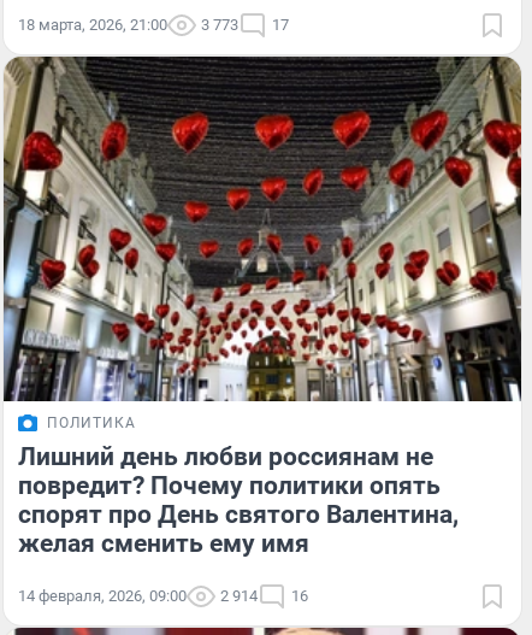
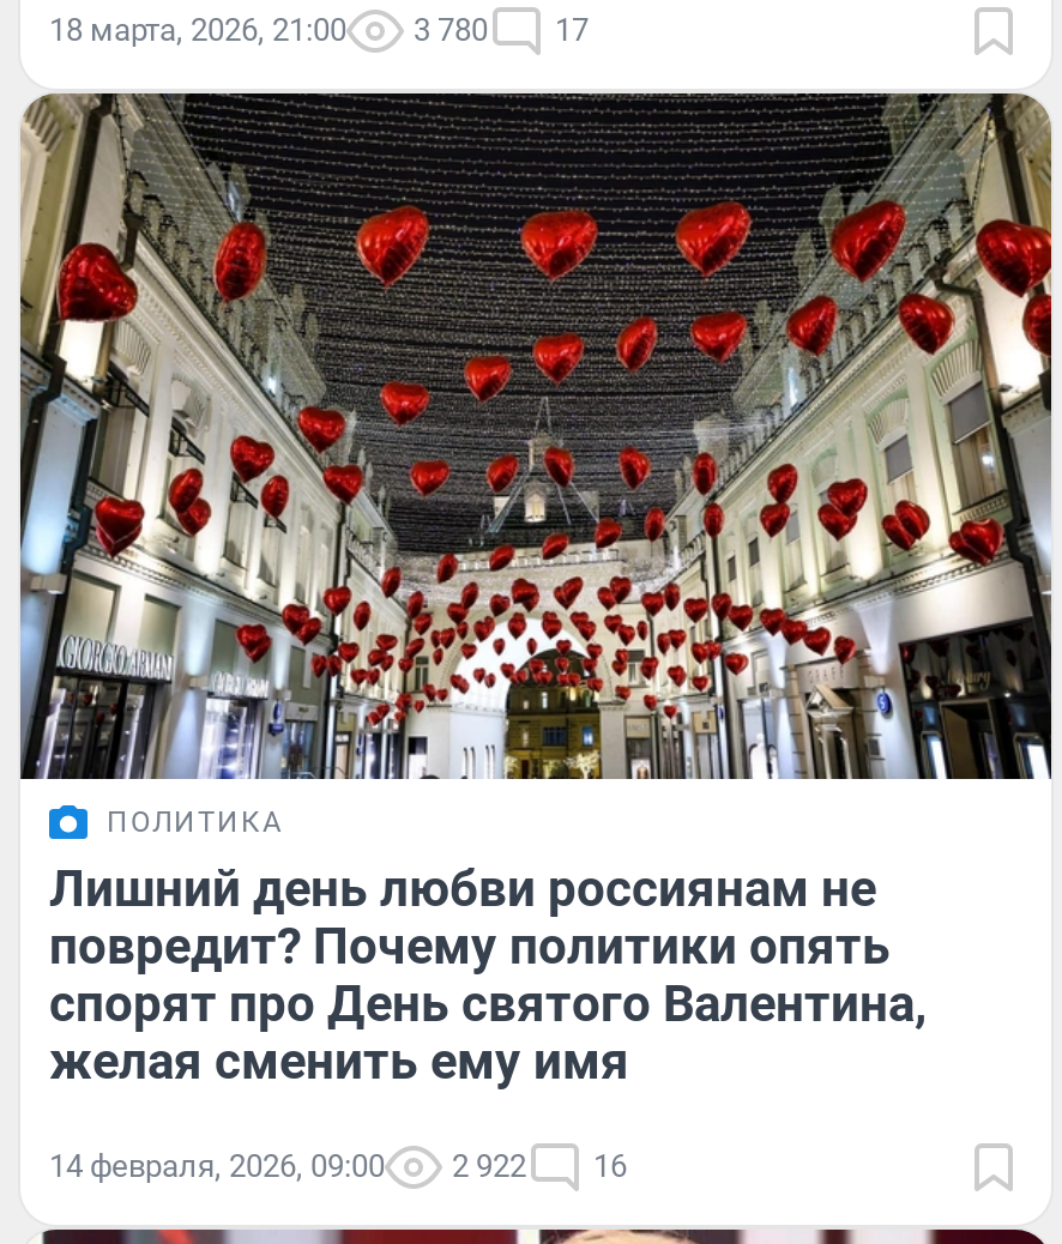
- 18 марта, 2026, 21:00 3 773 17
+ 18 марта, 2026, 21:00 3 780 17

- 14 февраля, 2026, 09:00 2 914 16
+ 14 февраля, 2026, 09:00 2 922 16
